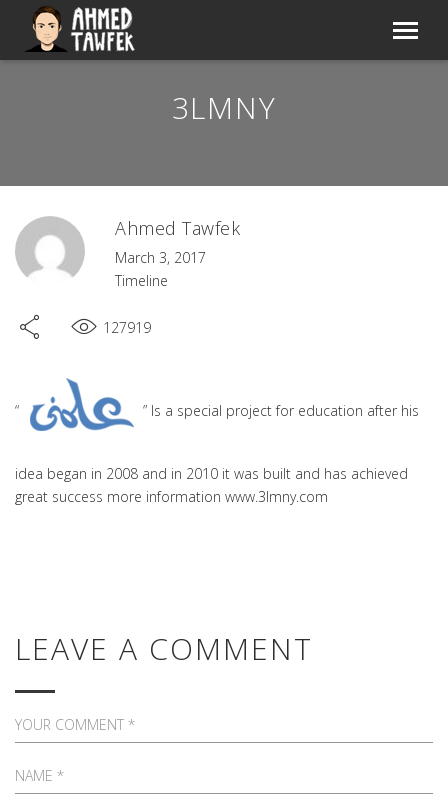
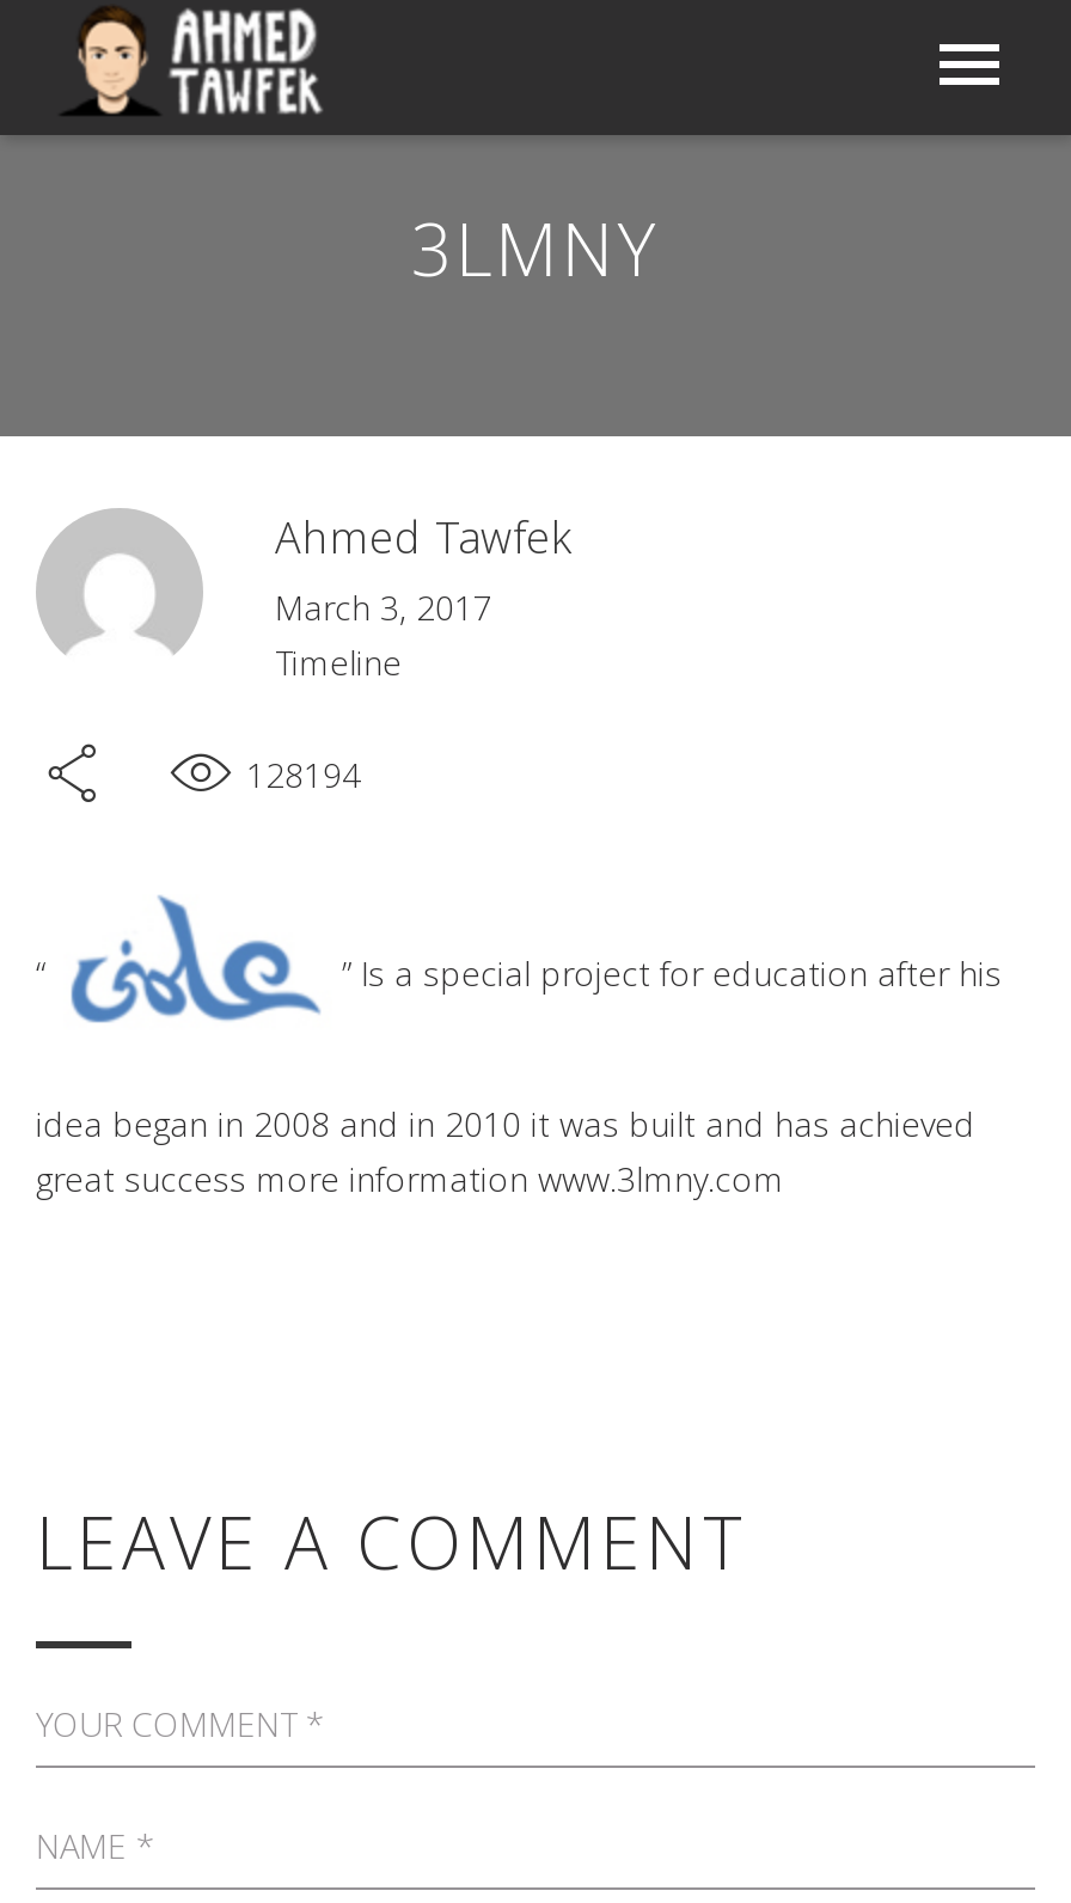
- 127919
+ 128194
